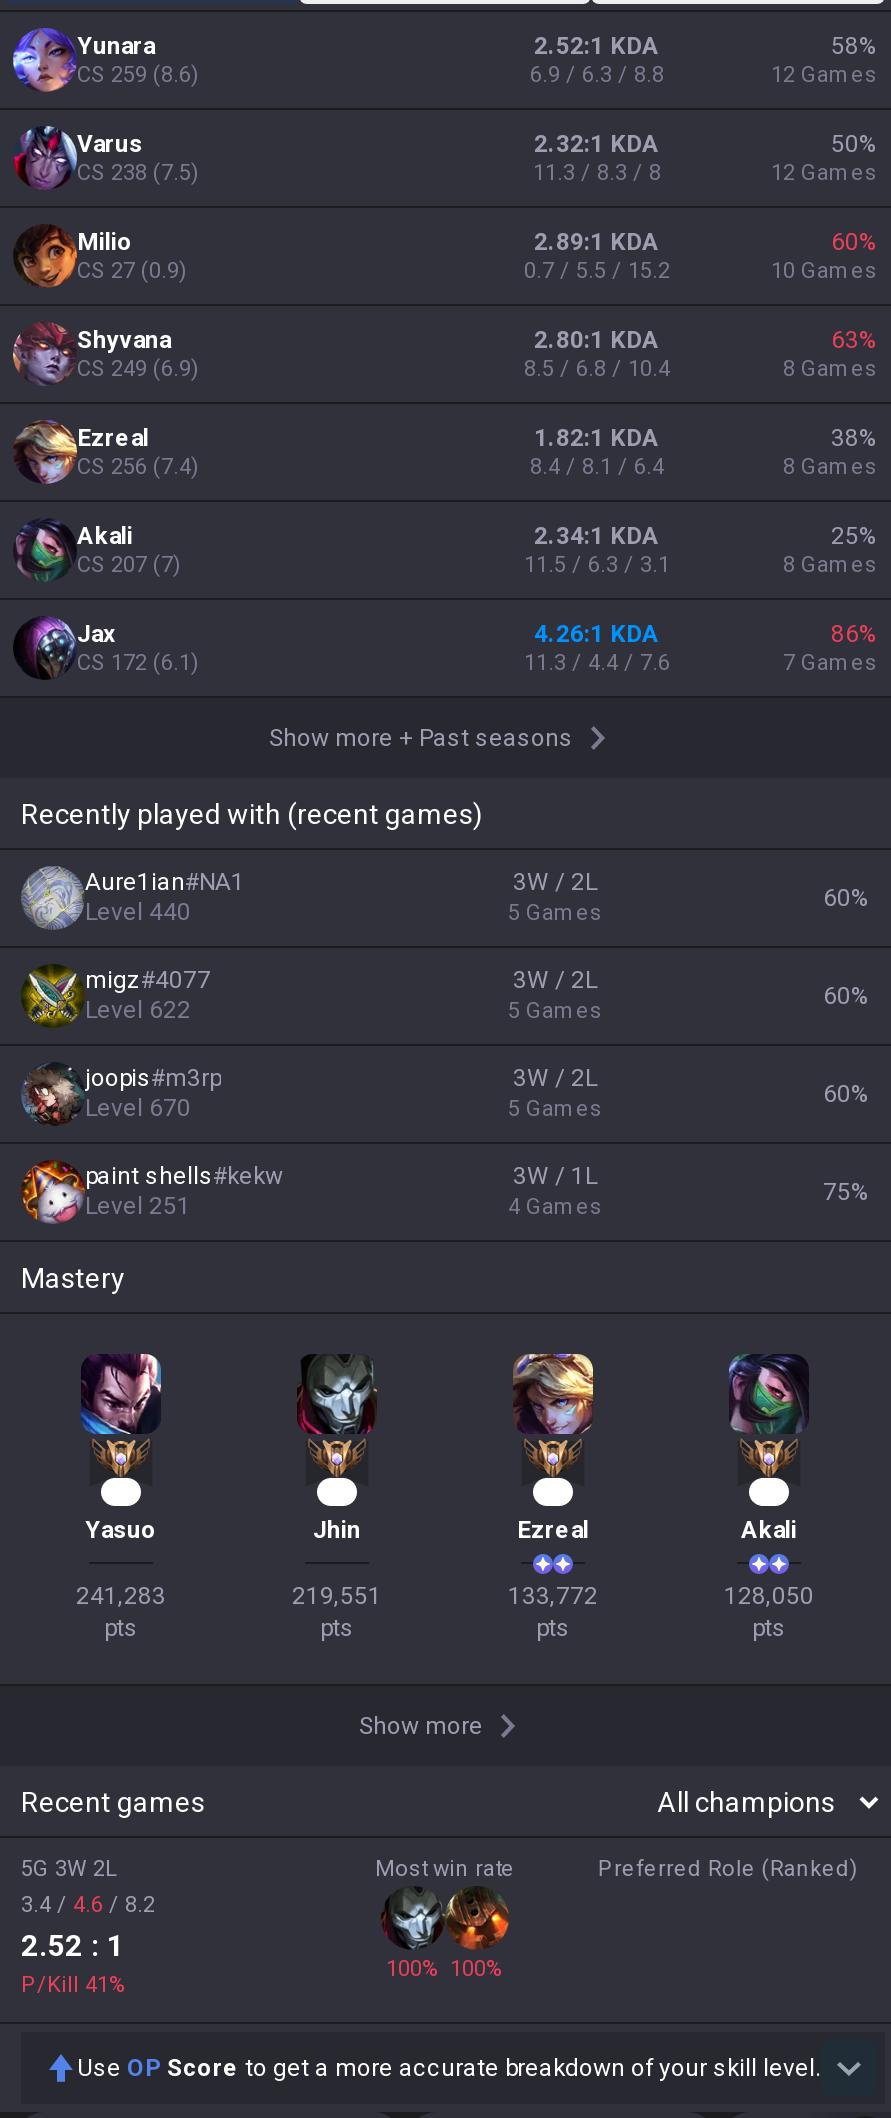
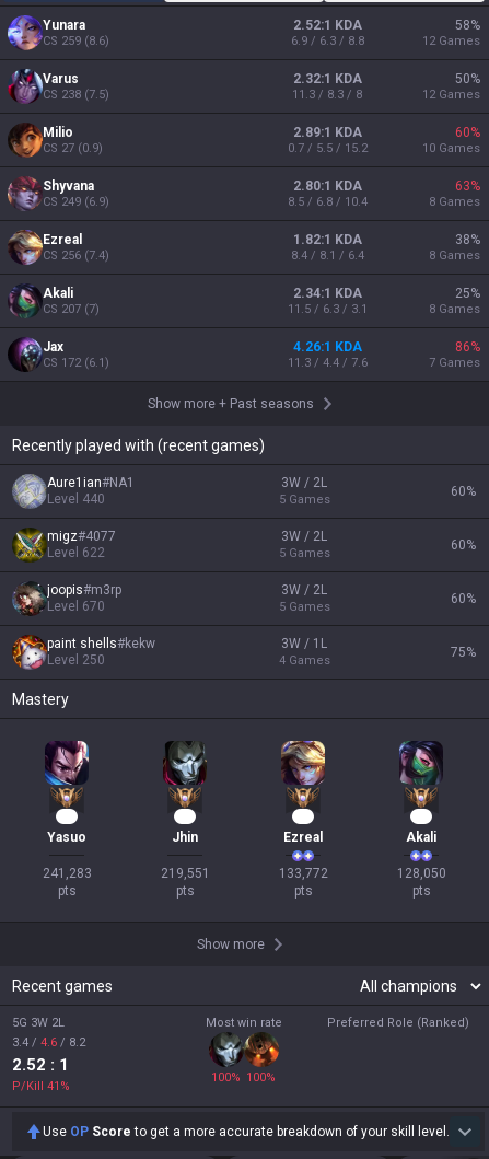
- Level 251
+ Level 250
